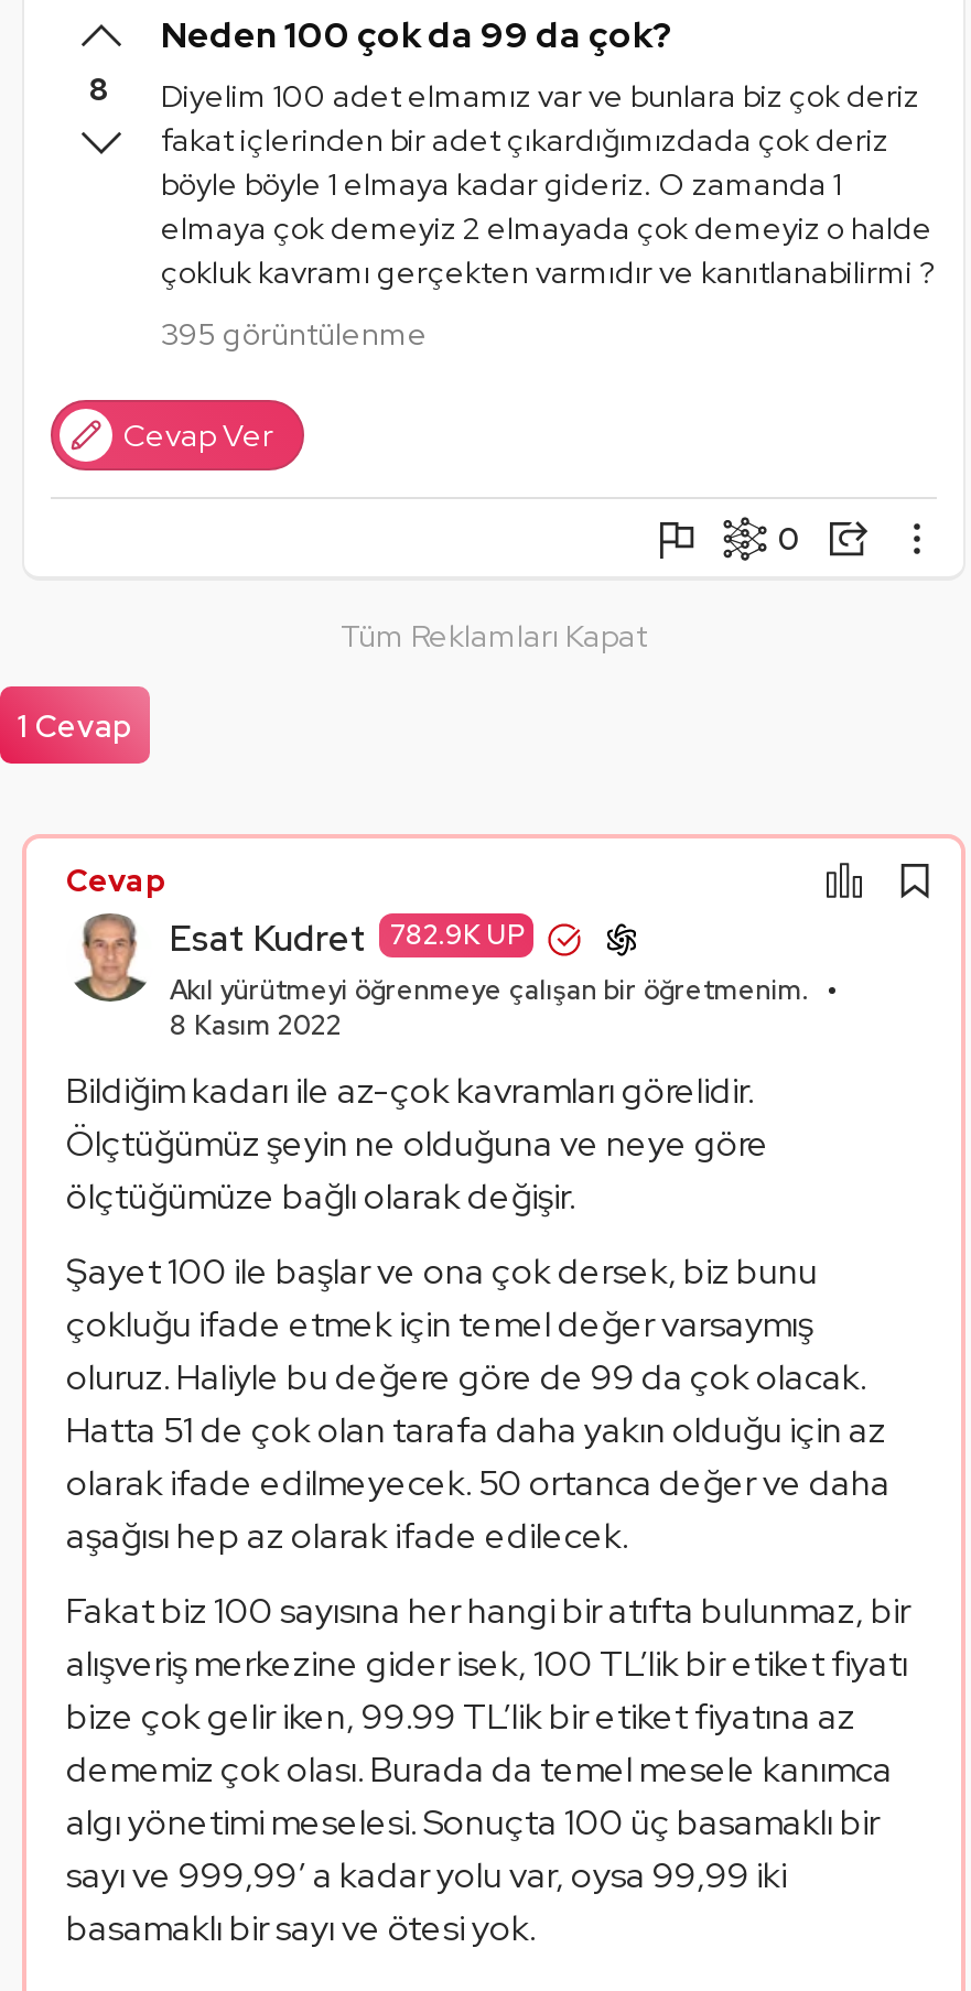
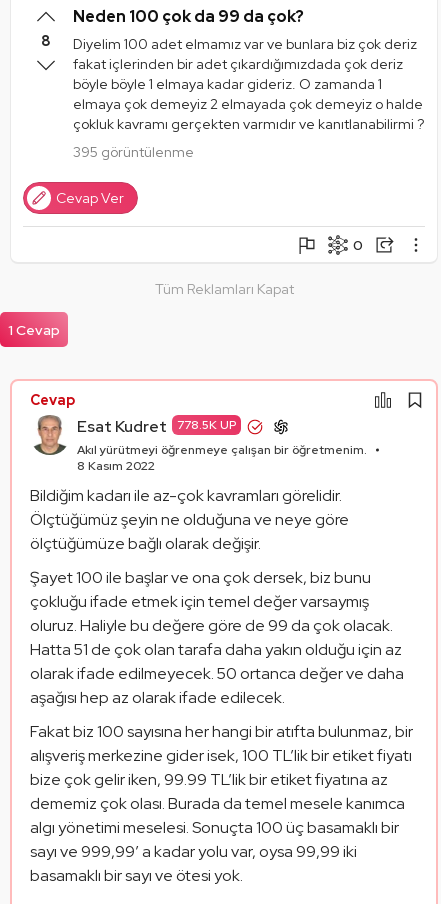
- Esat Kudret 782.9K UP
+ Esat Kudret 778.5K UP
